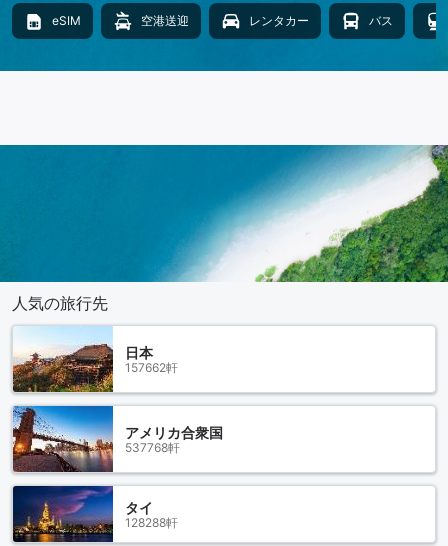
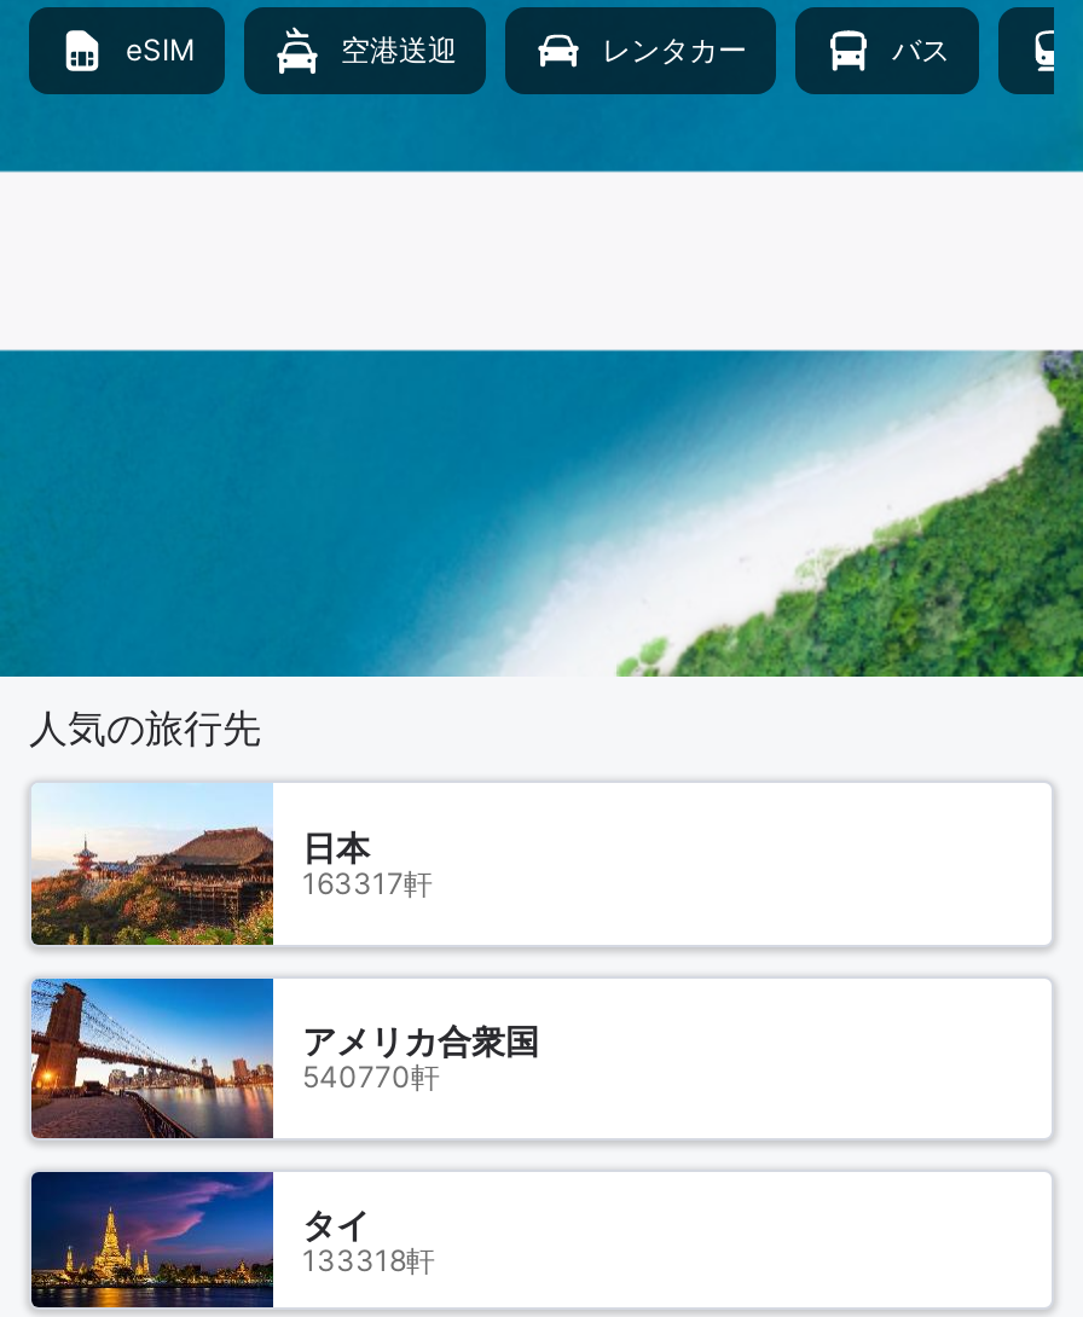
- 157662軒
+ 163317軒

- 537768軒
+ 540770軒

- 128288軒
+ 133318軒
